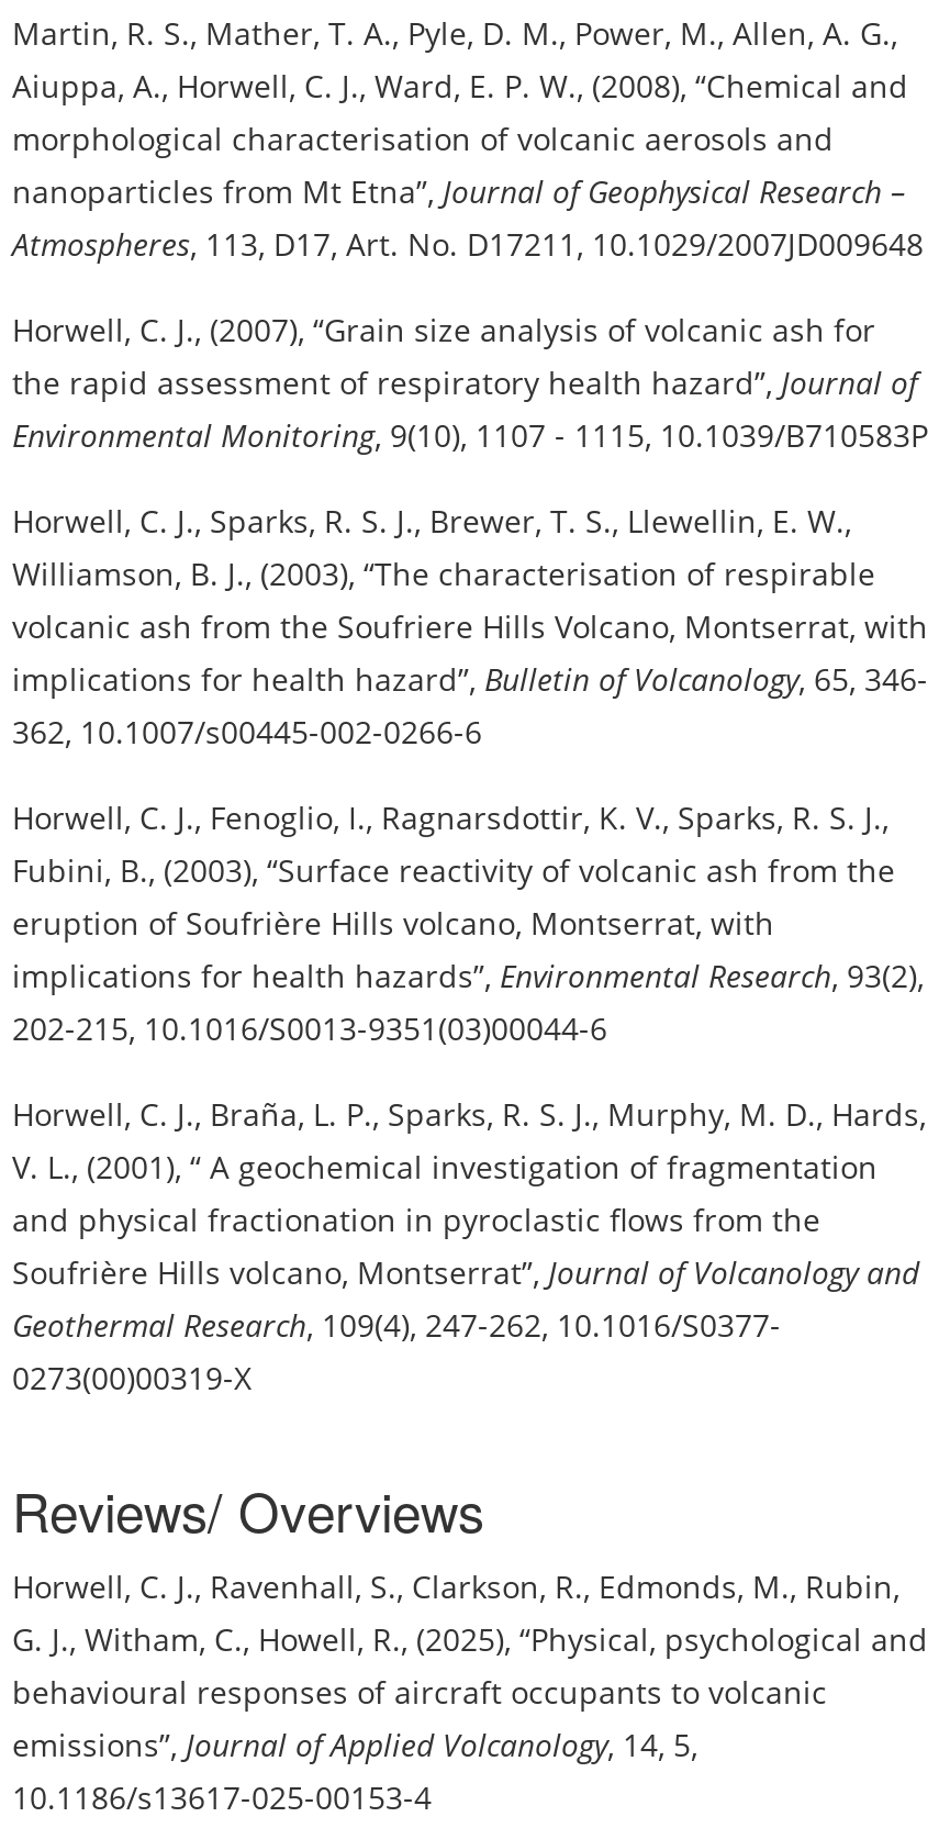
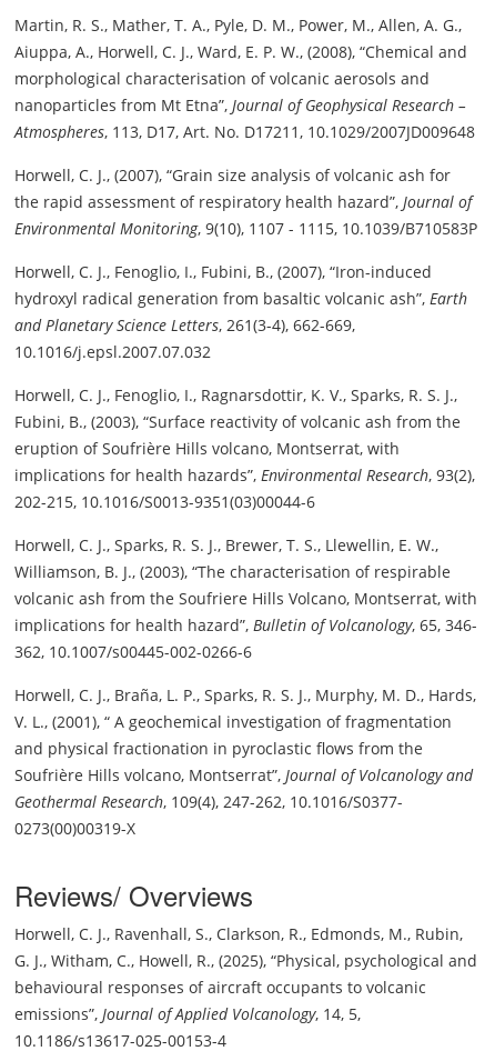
+ Horwell, C. J., Fenoglio, I., Fubini, B., (2007), Iron-induced
+ hydroxyl radical generation from basaltic volcanic ash , Earth
+ and Planetary Science Letters, 261(3-4), 662-669,
+ 10.1016/j.epsl.2007.07.032

moved down: Horwell, C. J., Sparks, R. S. J., Brewer, T. S., Llewellin, E. W., | Williamson, B. J., (2003), The characterisation of respirable | volcanic ash from the Soufriere Hills Volcano, Montserrat, with | implications for health hazard , Bulletin of Volcanology, 65, 346- | 362, 10.1007/s00445-002-0266-6

moved up: Horwell, C. J., Fenoglio, I., Ragnarsdottir, K. V., Sparks, R. S. J., | Fubini, B., (2003), Surface reactivity of volcanic ash from the | eruption of Soufrière Hills volcano, Montserrat, with | implications for health hazards , Environmental Research, 93(2), | 202-215, 10.1016/S0013-9351(03)00044-6
